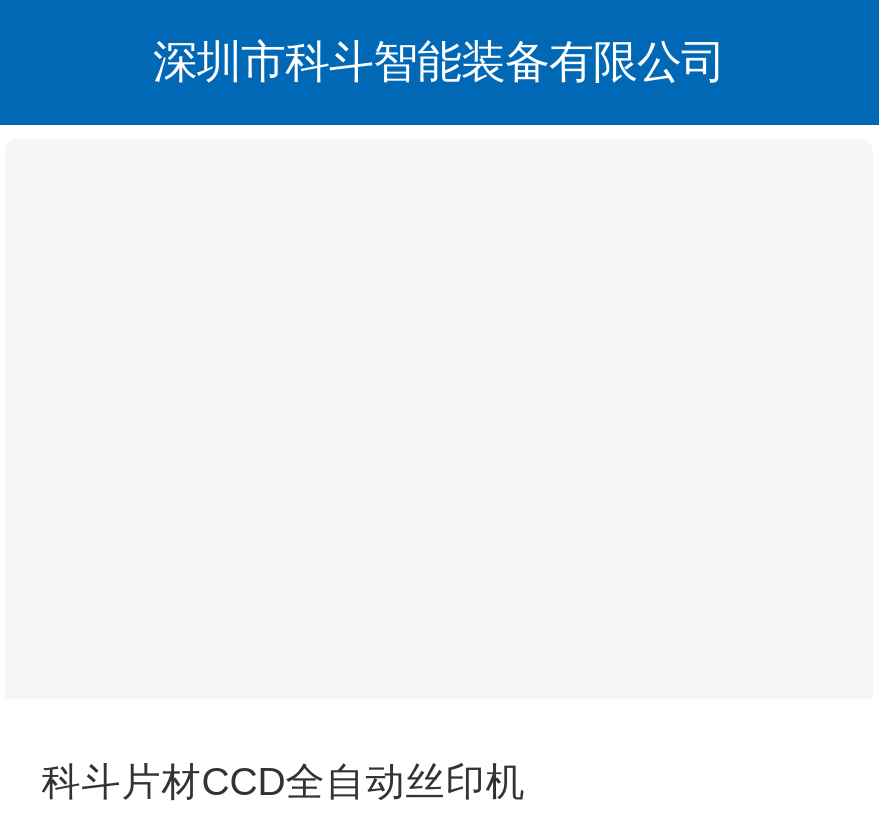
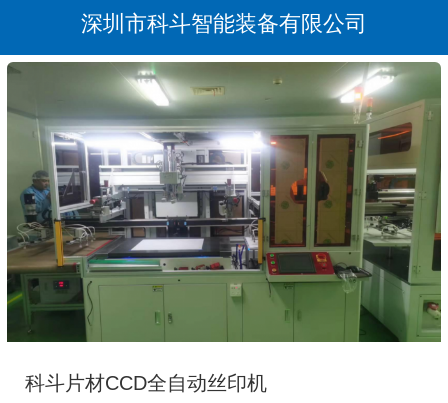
+ [image]
